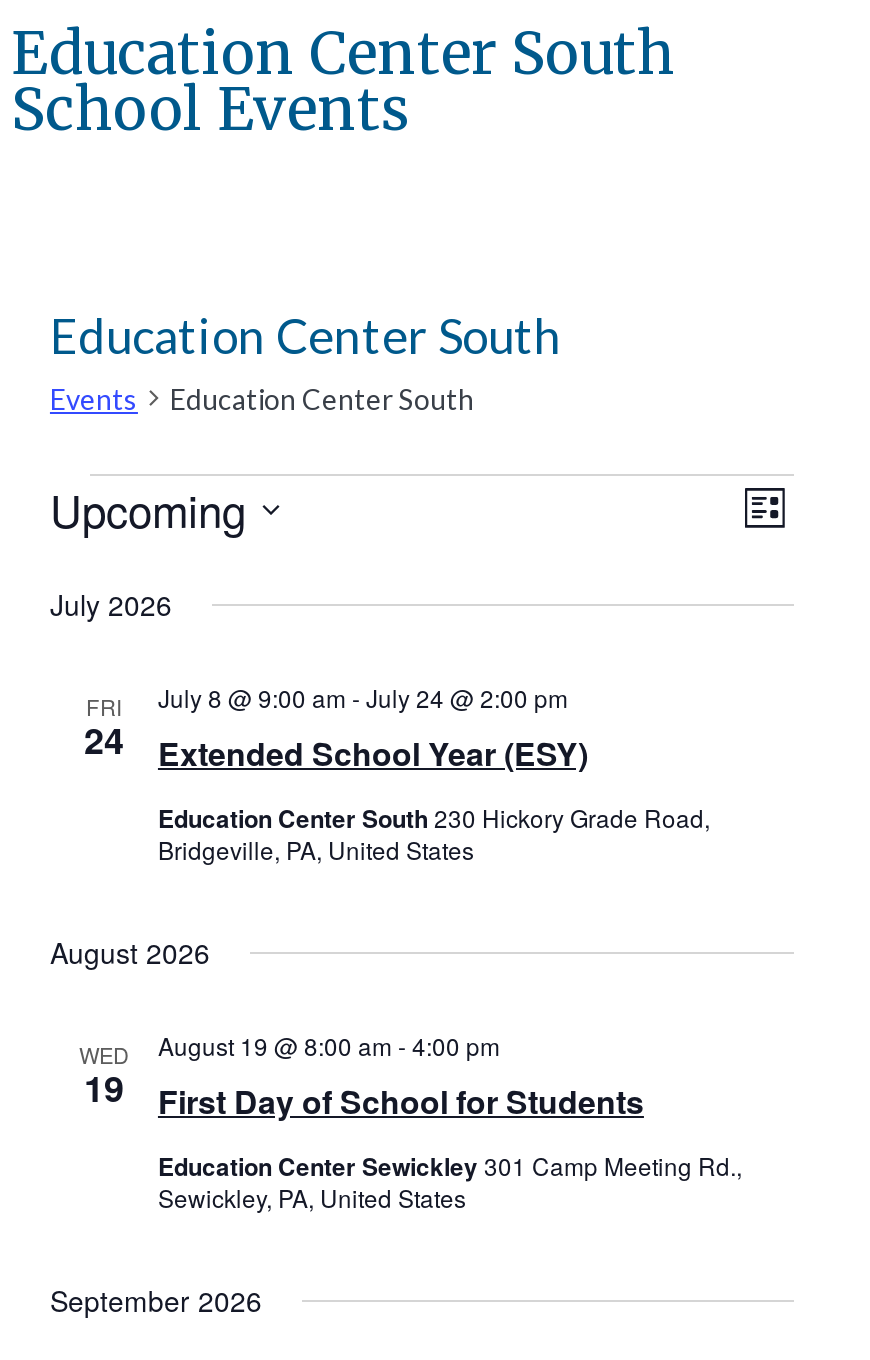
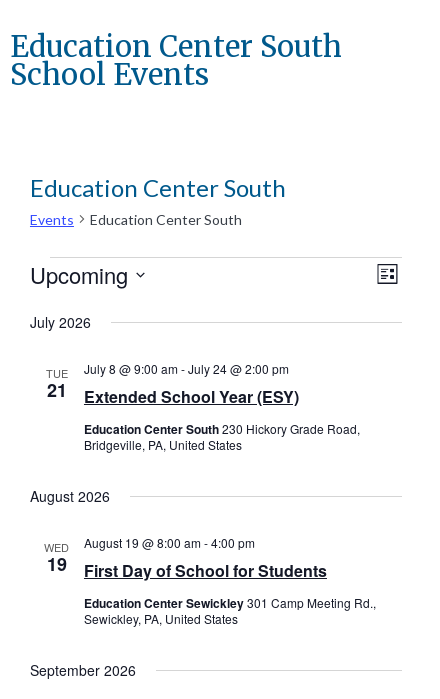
- FRI
- 24
+ TUE
+ 21
